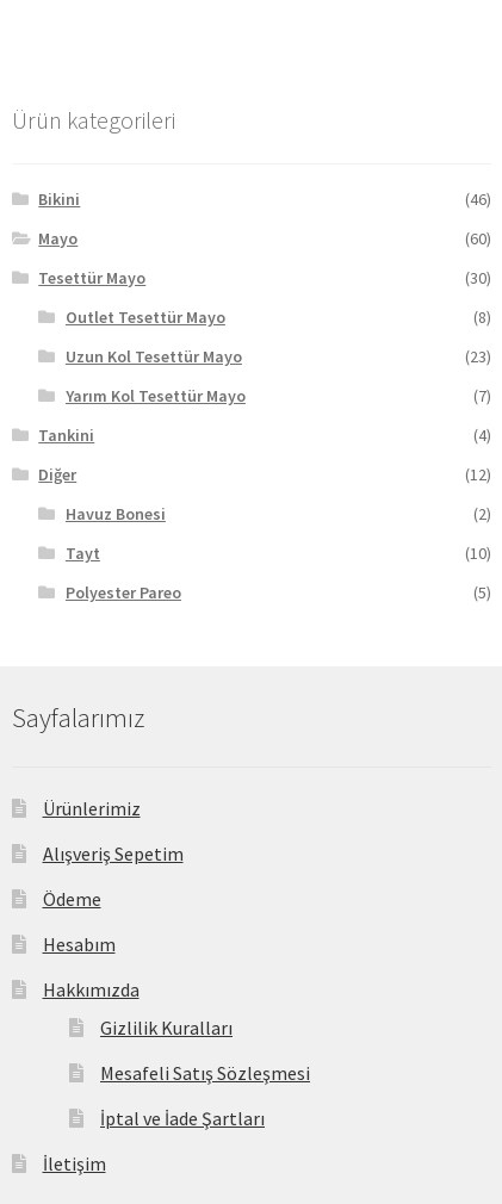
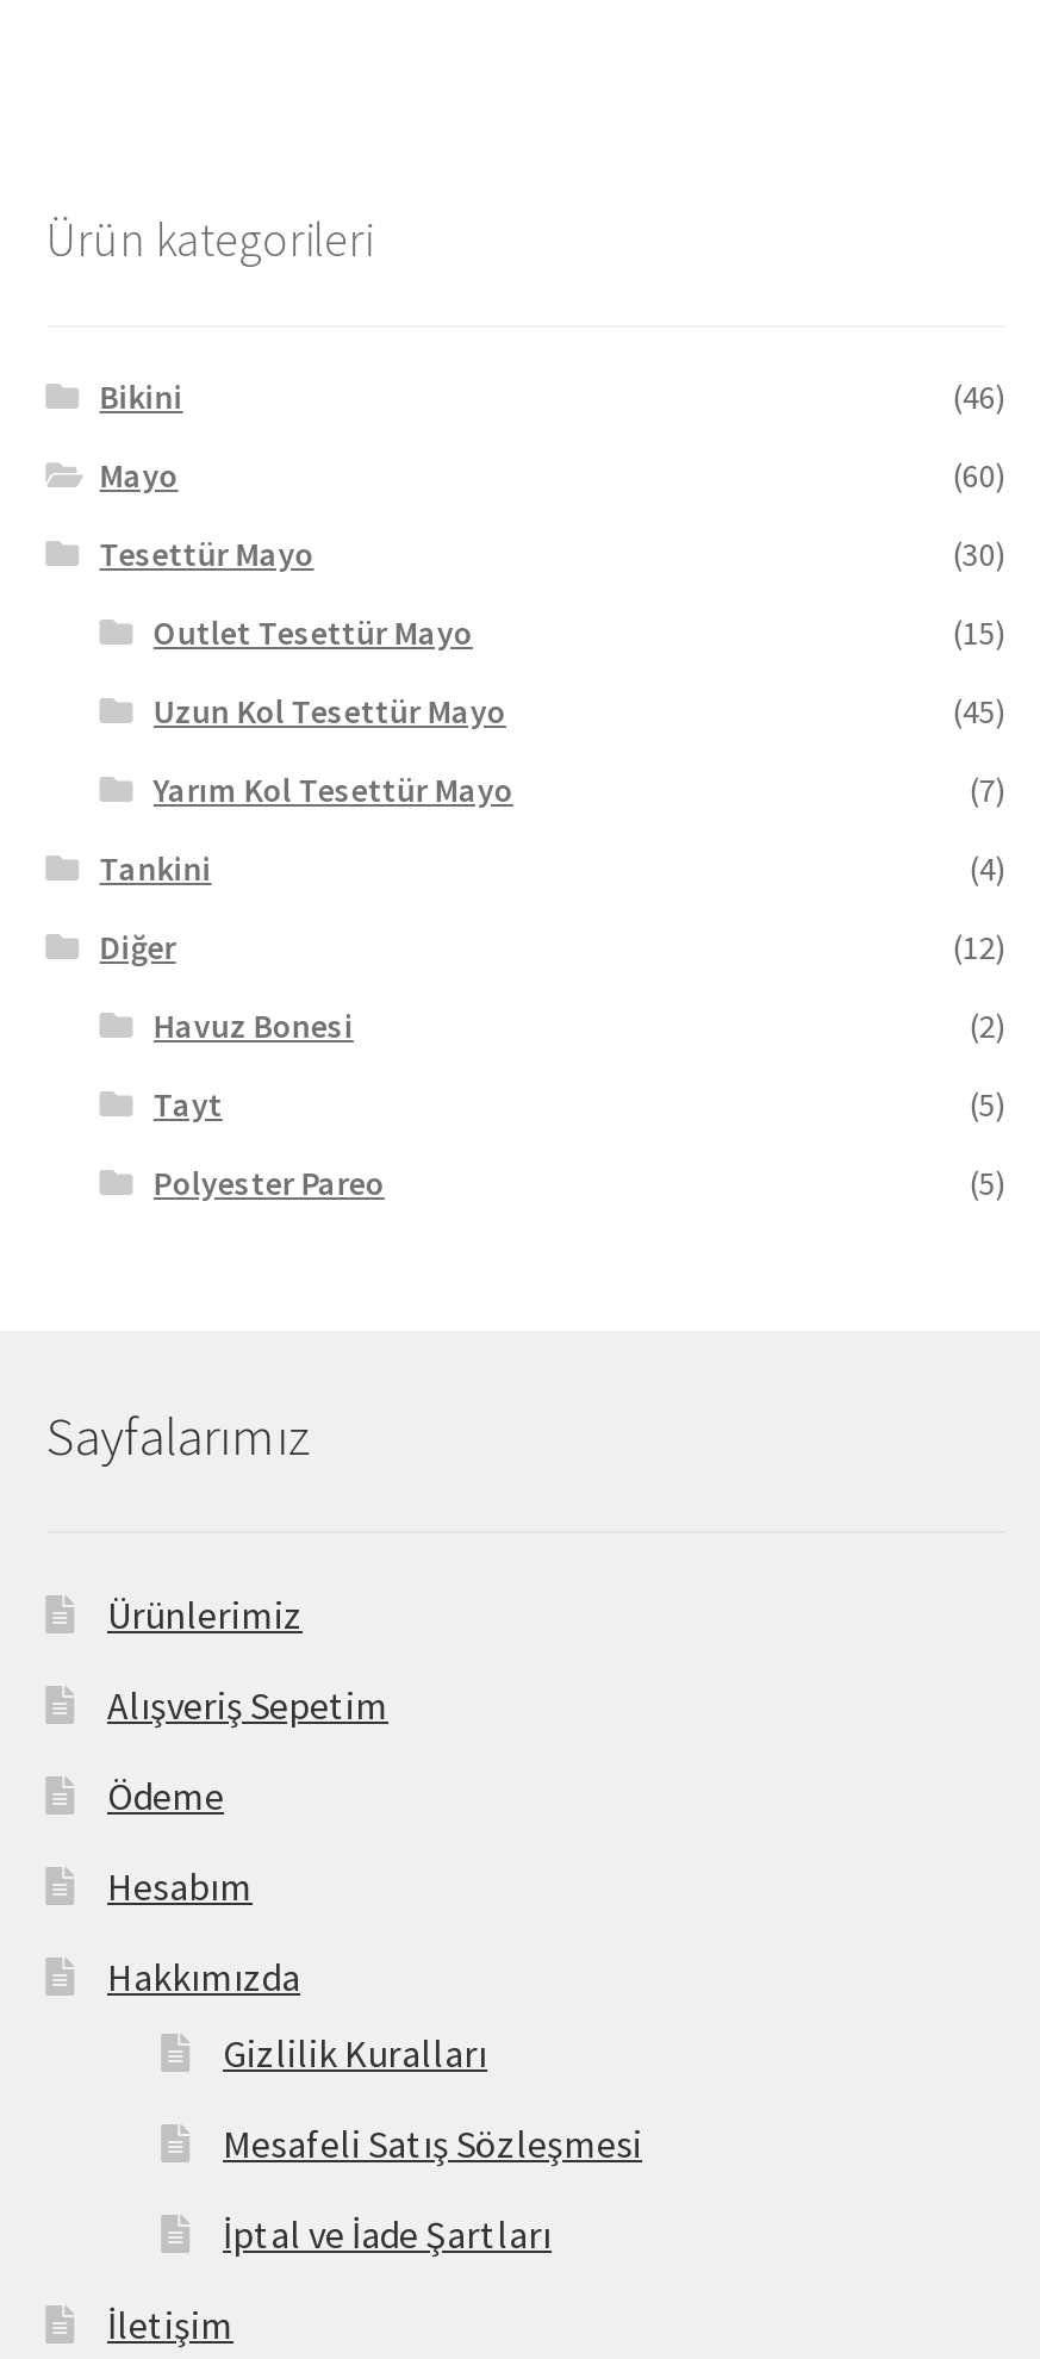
- (8)
+ (15)

- (23)
+ (45)

- (10)
+ (5)
